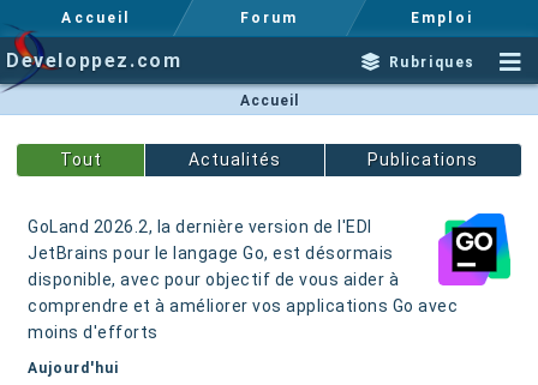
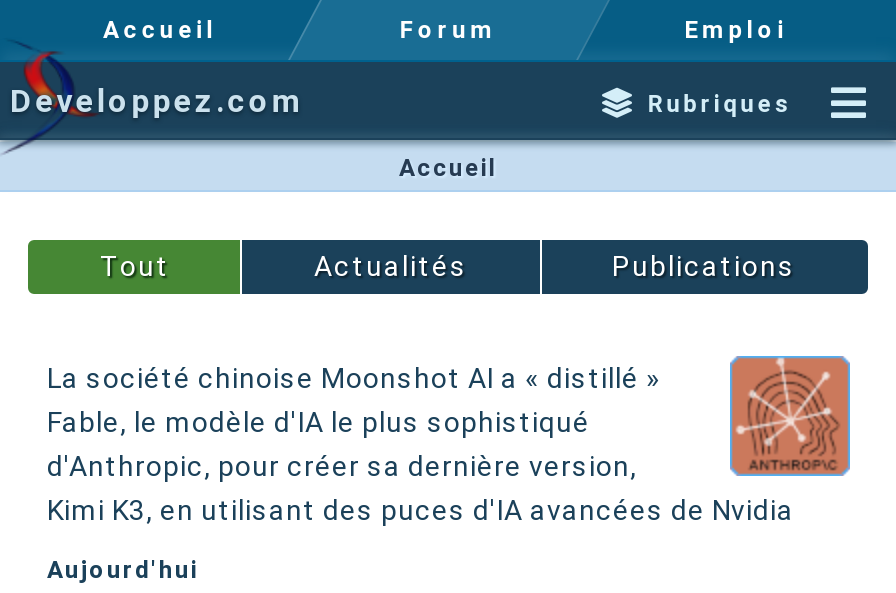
- [image]
- GoLand 2026.2, la dernière version de l'EDI
- JetBrains pour le langage Go, est désormais
- disponible, avec pour objectif de vous aider à
- comprendre et à améliorer vos applications Go avec
- moins d'efforts
+ [image]
+ La société chinoise Moonshot AI a « distillé »
+ Fable, le modèle d'IA le plus sophistiqué
+ d'Anthropic, pour créer sa dernière version,
+ Kimi K3, en utilisant des puces d'IA avancées de Nvidia
